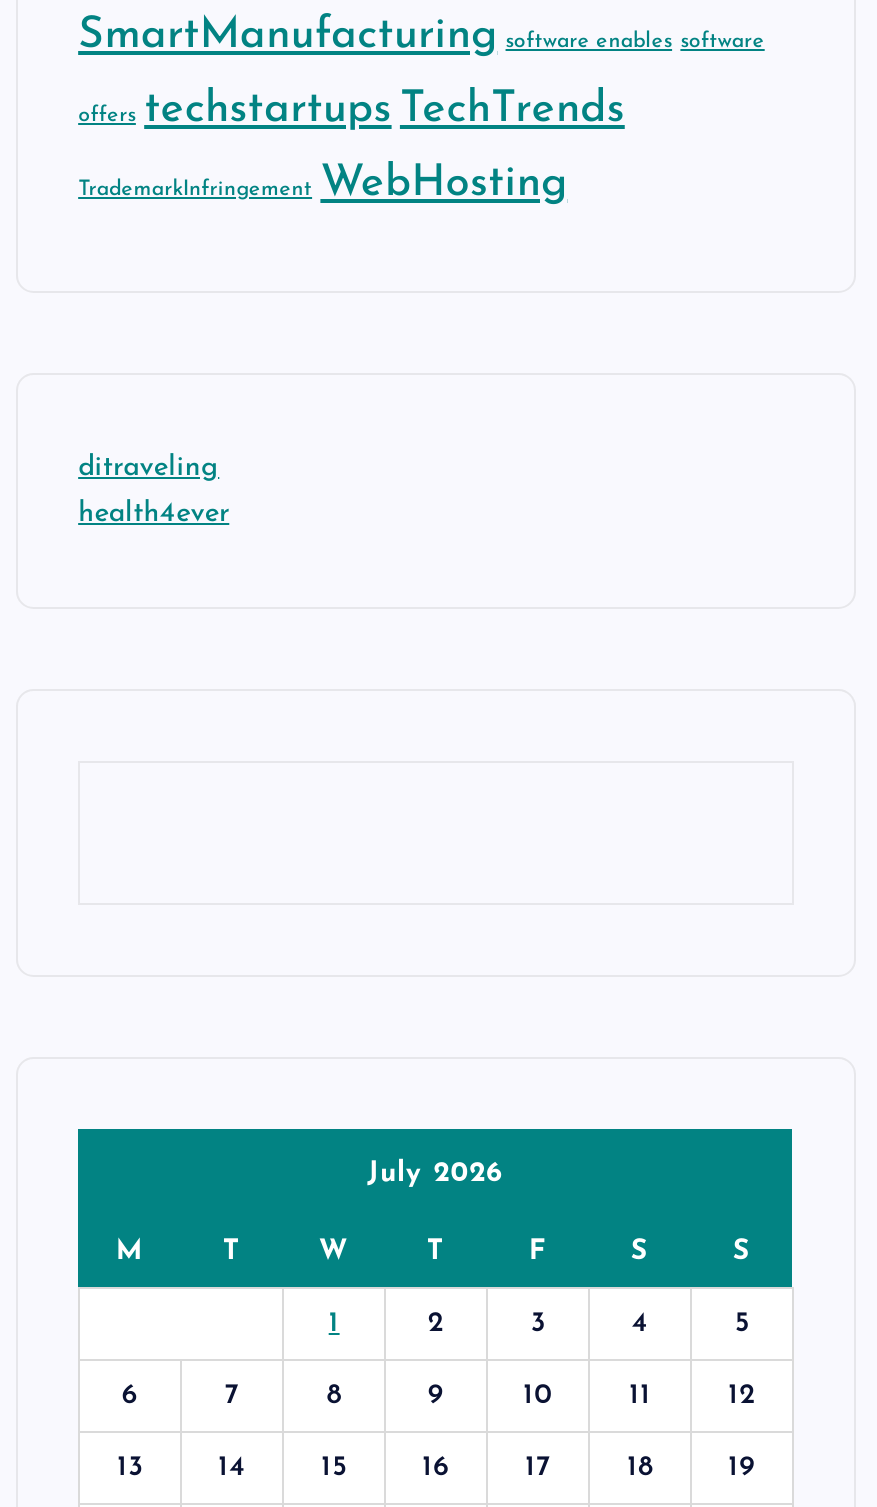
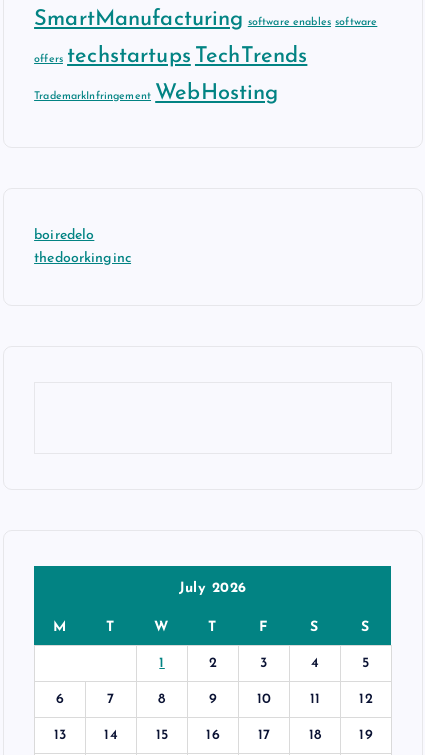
- ditraveling
+ boiredelo

- health4ever
+ thedoorkinginc
